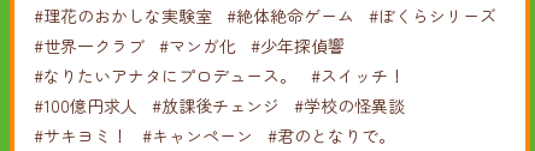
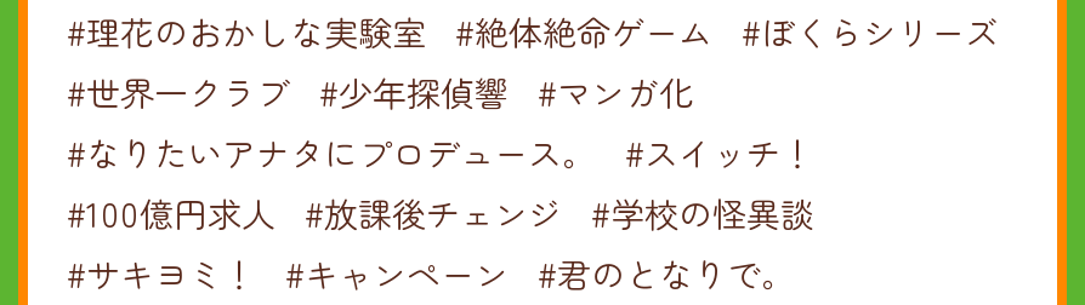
- #世界一クラブ #マンガ化 #少年探偵響
+ #世界一クラブ #少年探偵響 #マンガ化
